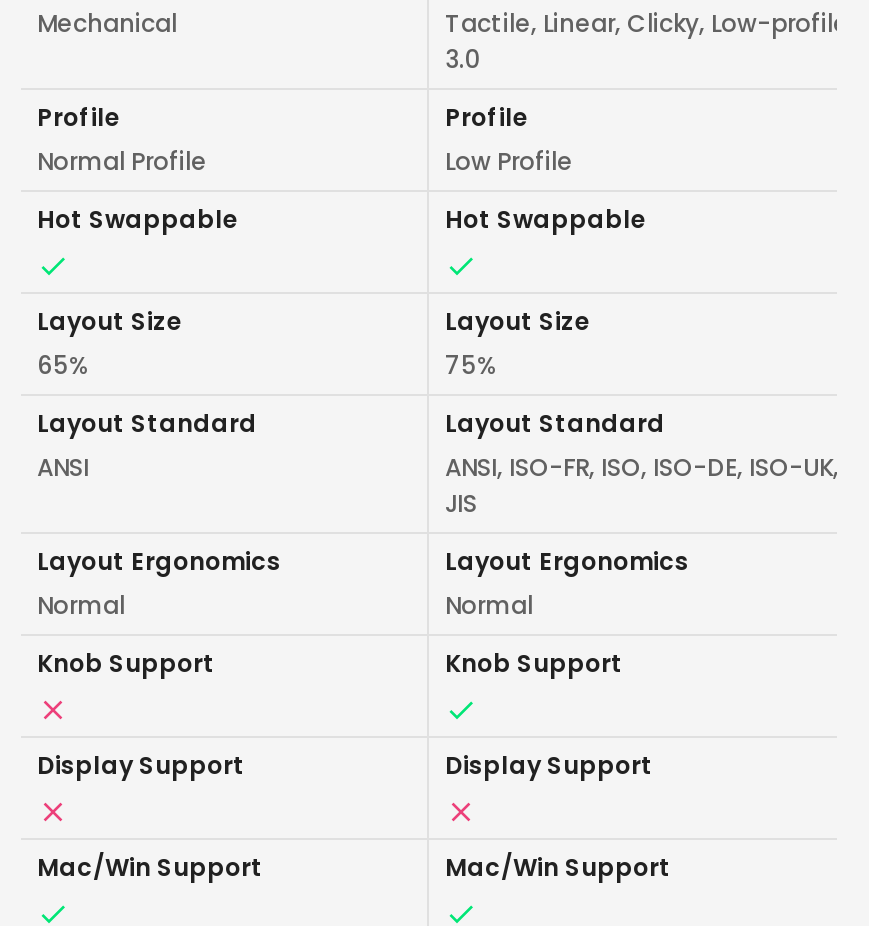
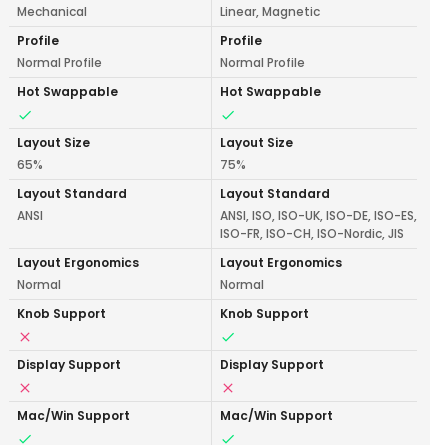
- Tactile, Linear, Clicky, Low-profile
- 3.0
+ Linear, Magnetic

- Low Profile
+ Normal Profile

- ANSI, ISO-FR, ISO, ISO-DE, ISO-UK,
- JIS
+ ANSI, ISO, ISO-UK, ISO-DE, ISO-ES,
+ ISO-FR, ISO-CH, ISO-Nordic, JIS
